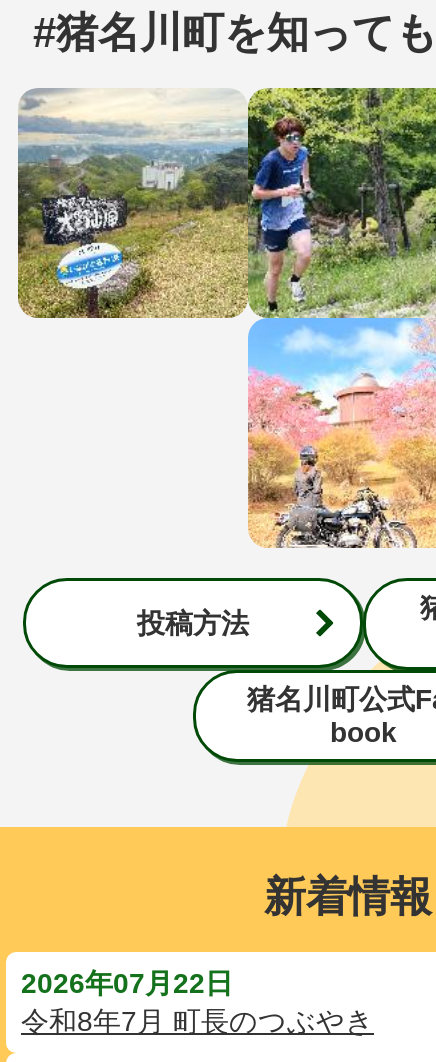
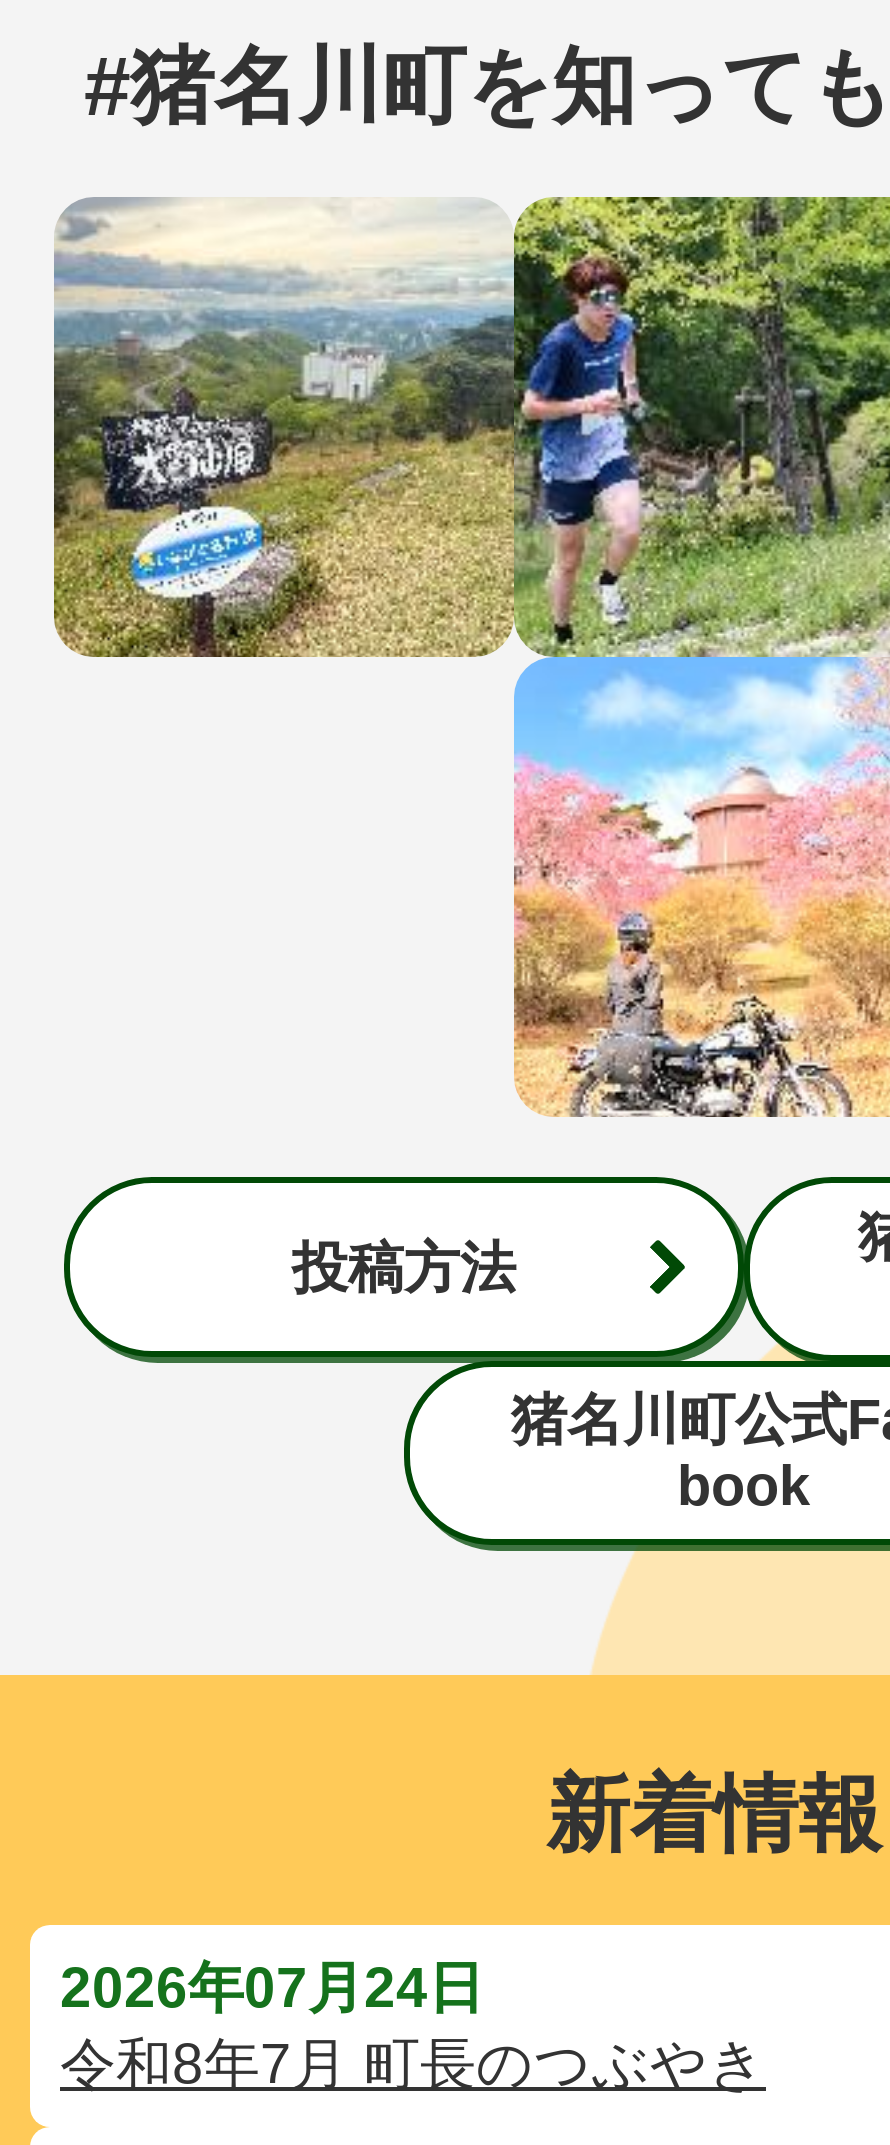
- 2026年07月22日
+ 2026年07月24日
